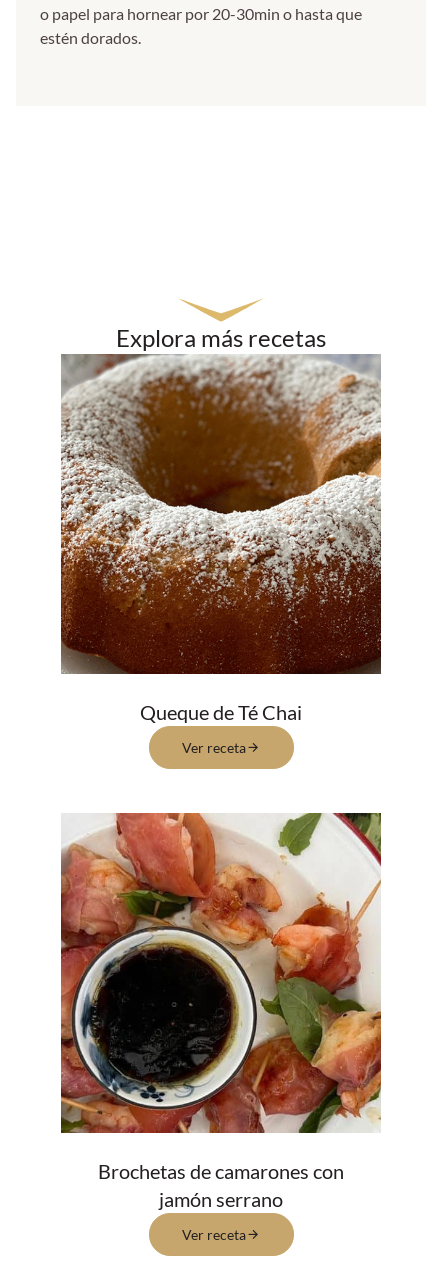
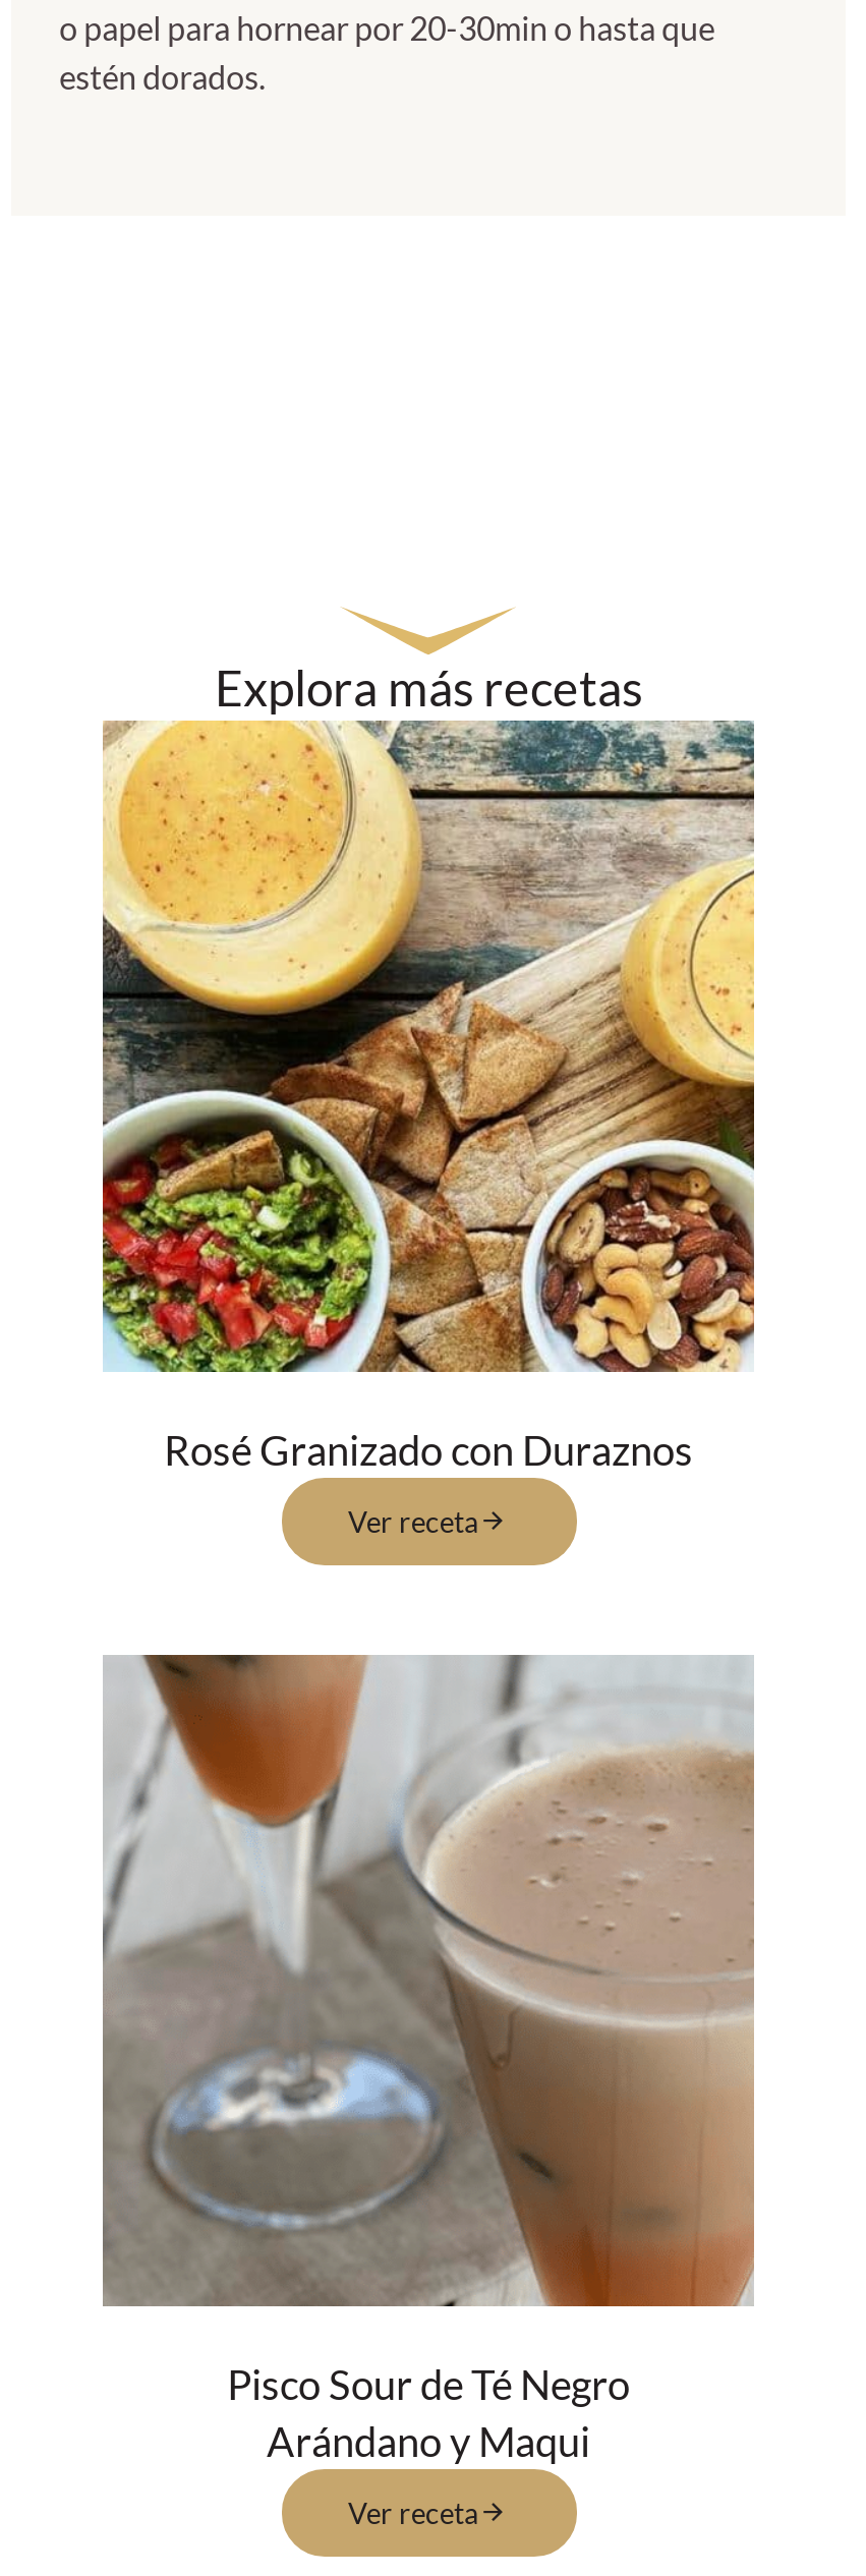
- [image]
- Queque de Té Chai
+ [image]
+ Rosé Granizado con Duraznos

- [image]
- Brochetas de camarones con
- jamón serrano
+ [image]
+ Pisco Sour de Té Negro
+ Arándano y Maqui
